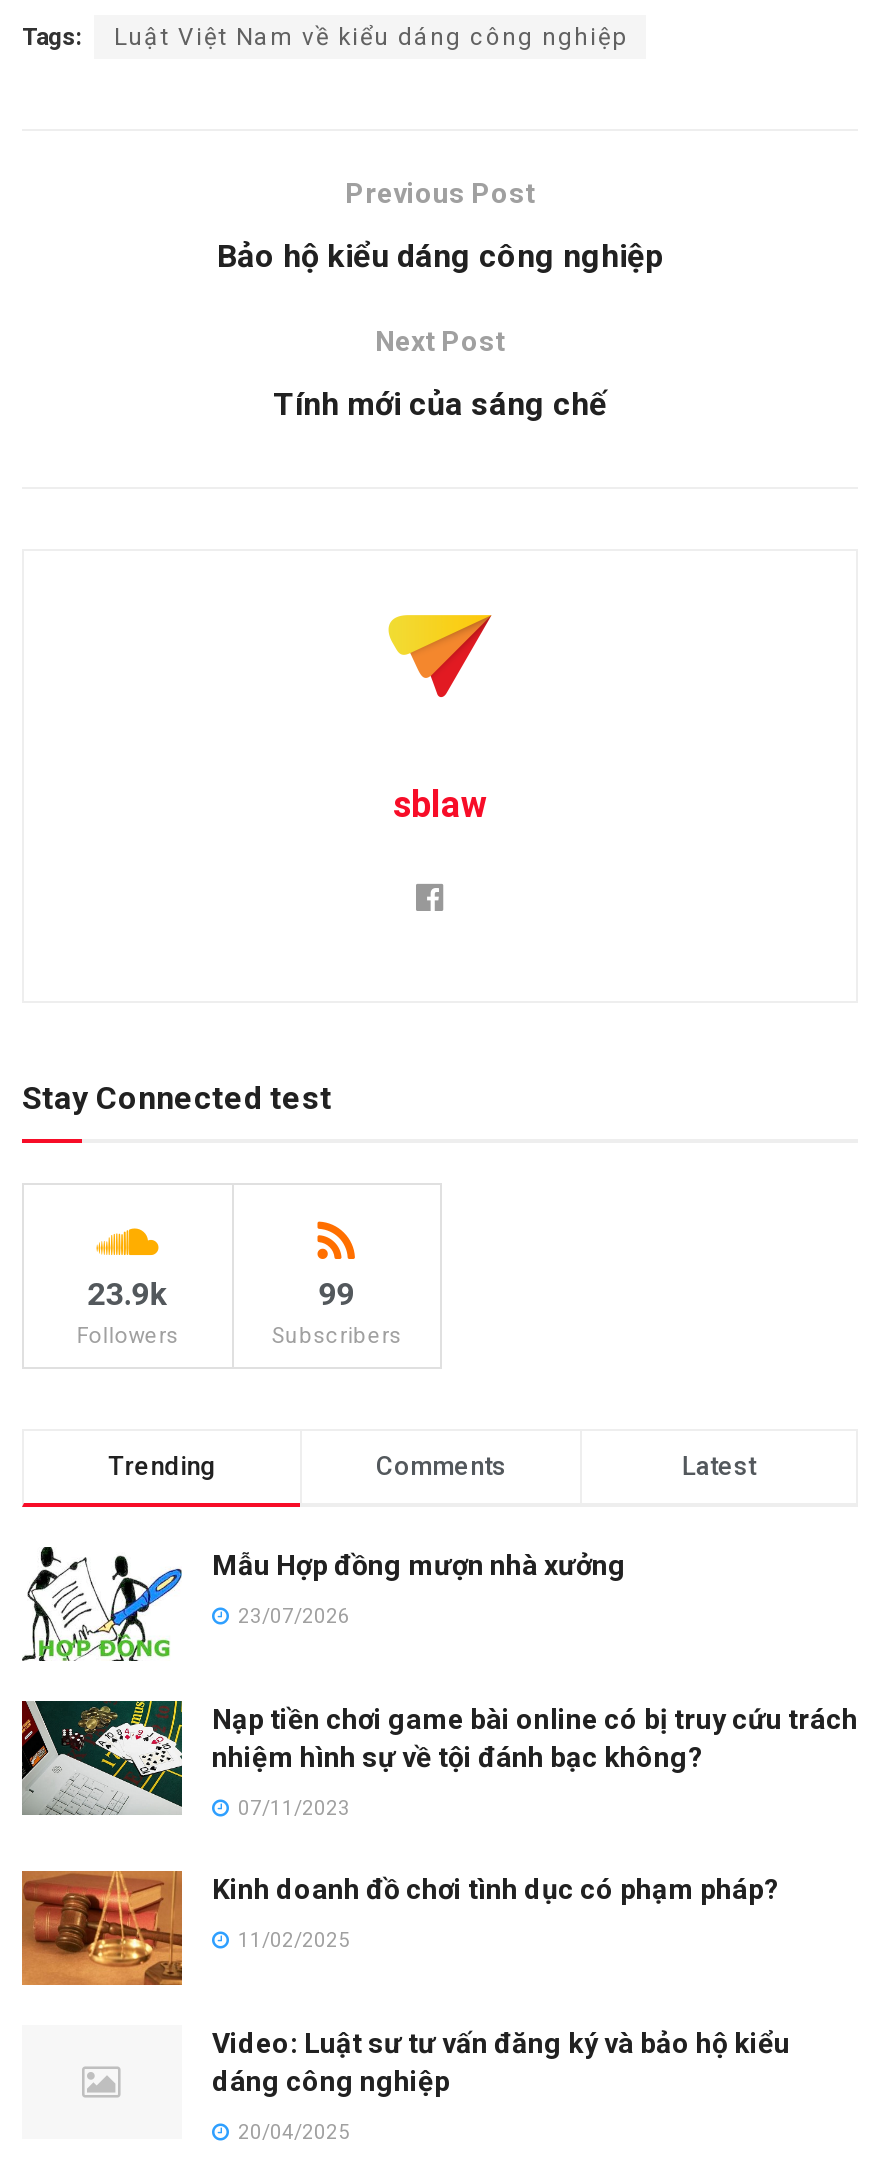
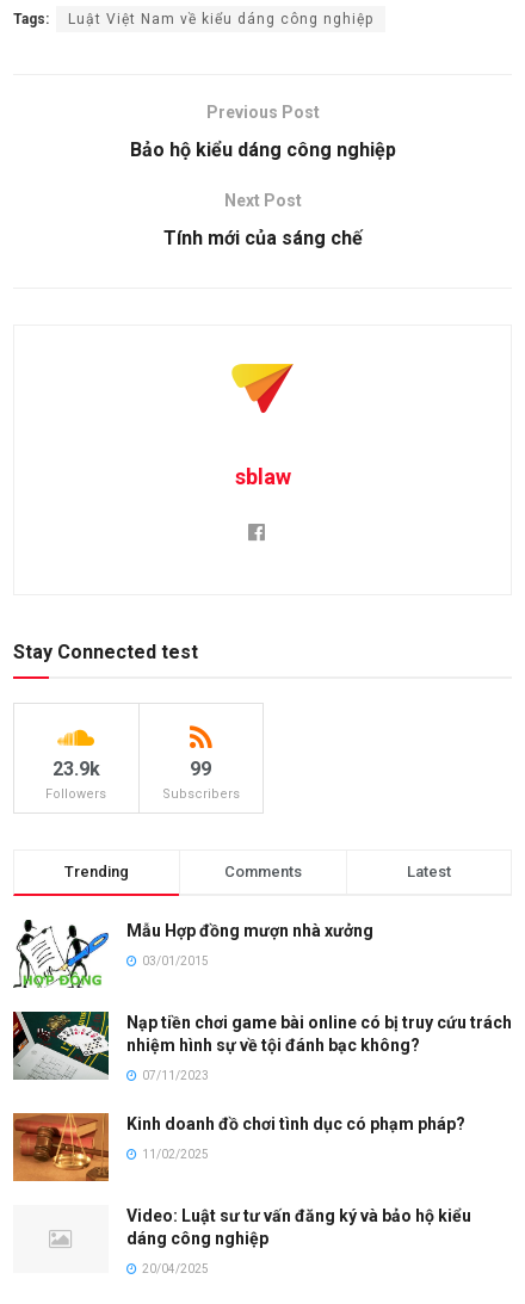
- 23/07/2026
+ 03/01/2015
